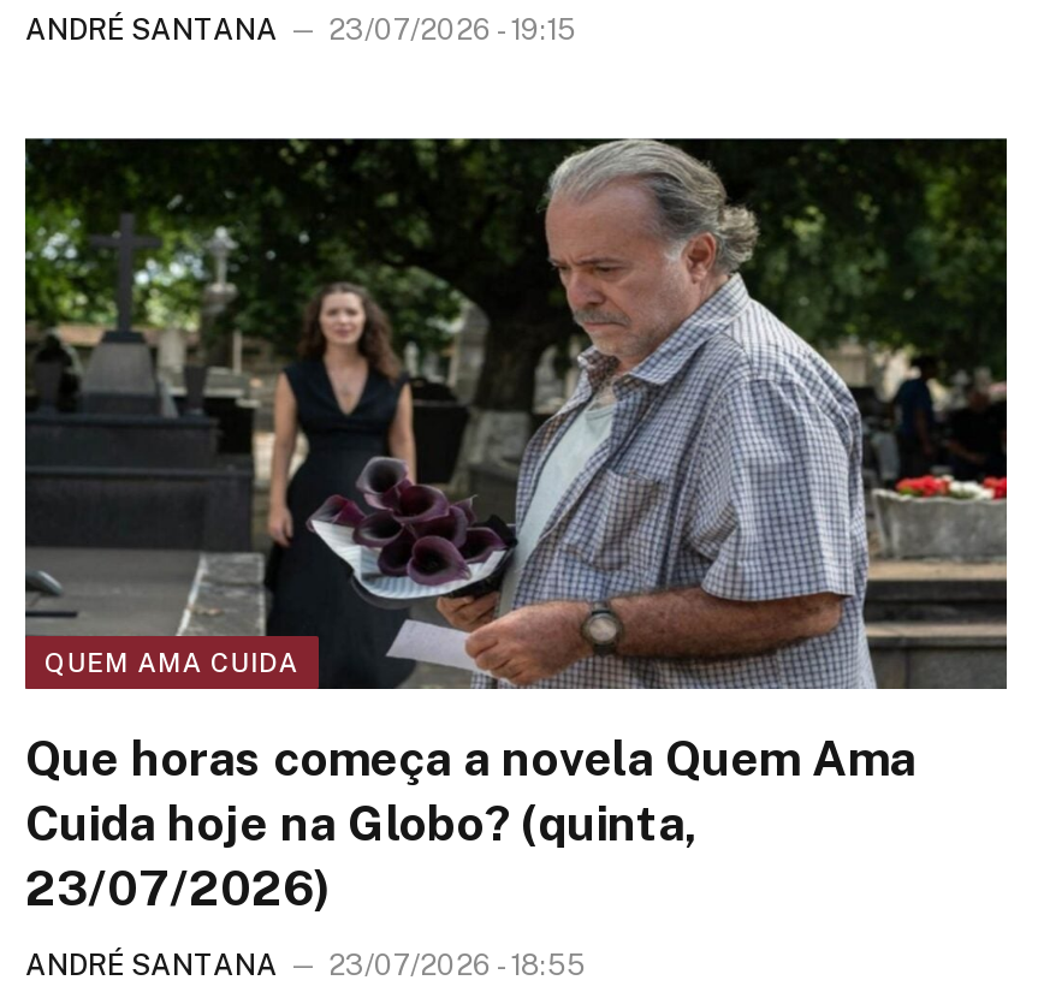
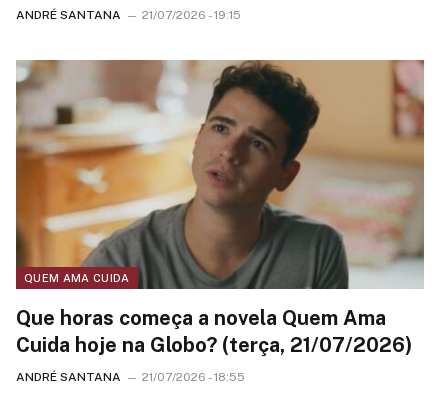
- ANDRÉ SANTANA 23/07/2026 - 19:15
+ ANDRÉ SANTANA 21/07/2026 - 19:15

- [image]
+ [image]

- Cuida hoje na Globo? (quinta,
- 23/07/2026)
+ Cuida hoje na Globo? (terça, 21/07/2026)

- ANDRÉ SANTANA 23/07/2026 - 18:55
+ ANDRÉ SANTANA 21/07/2026 - 18:55
